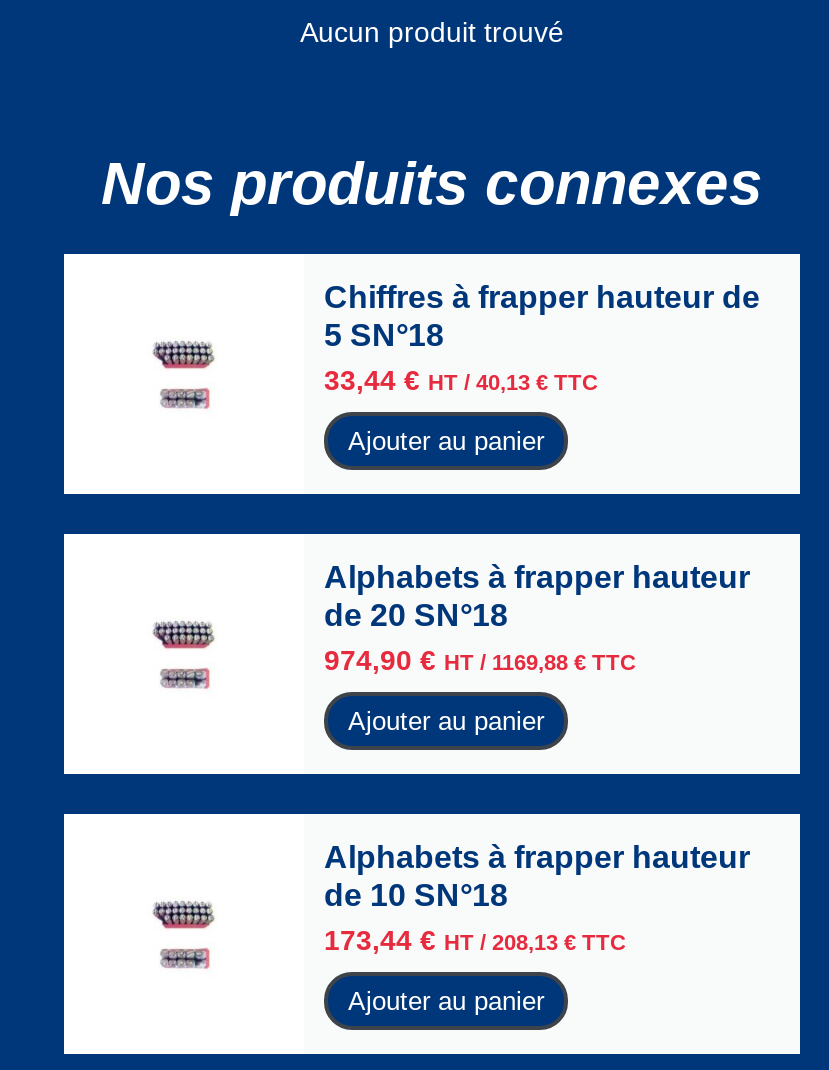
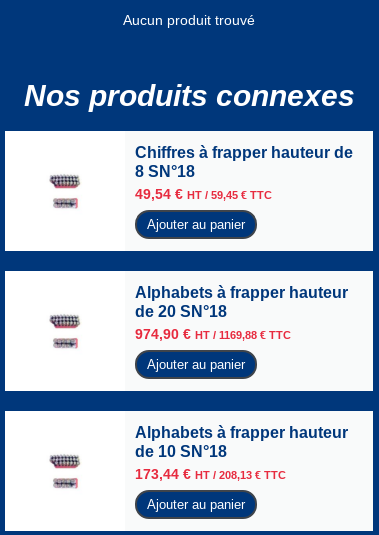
- 5 SN°18
+ 8 SN°18

- 33,44 € HT / 40,13 €TTC
+ 49,54 € HT / 59,45 €TTC
